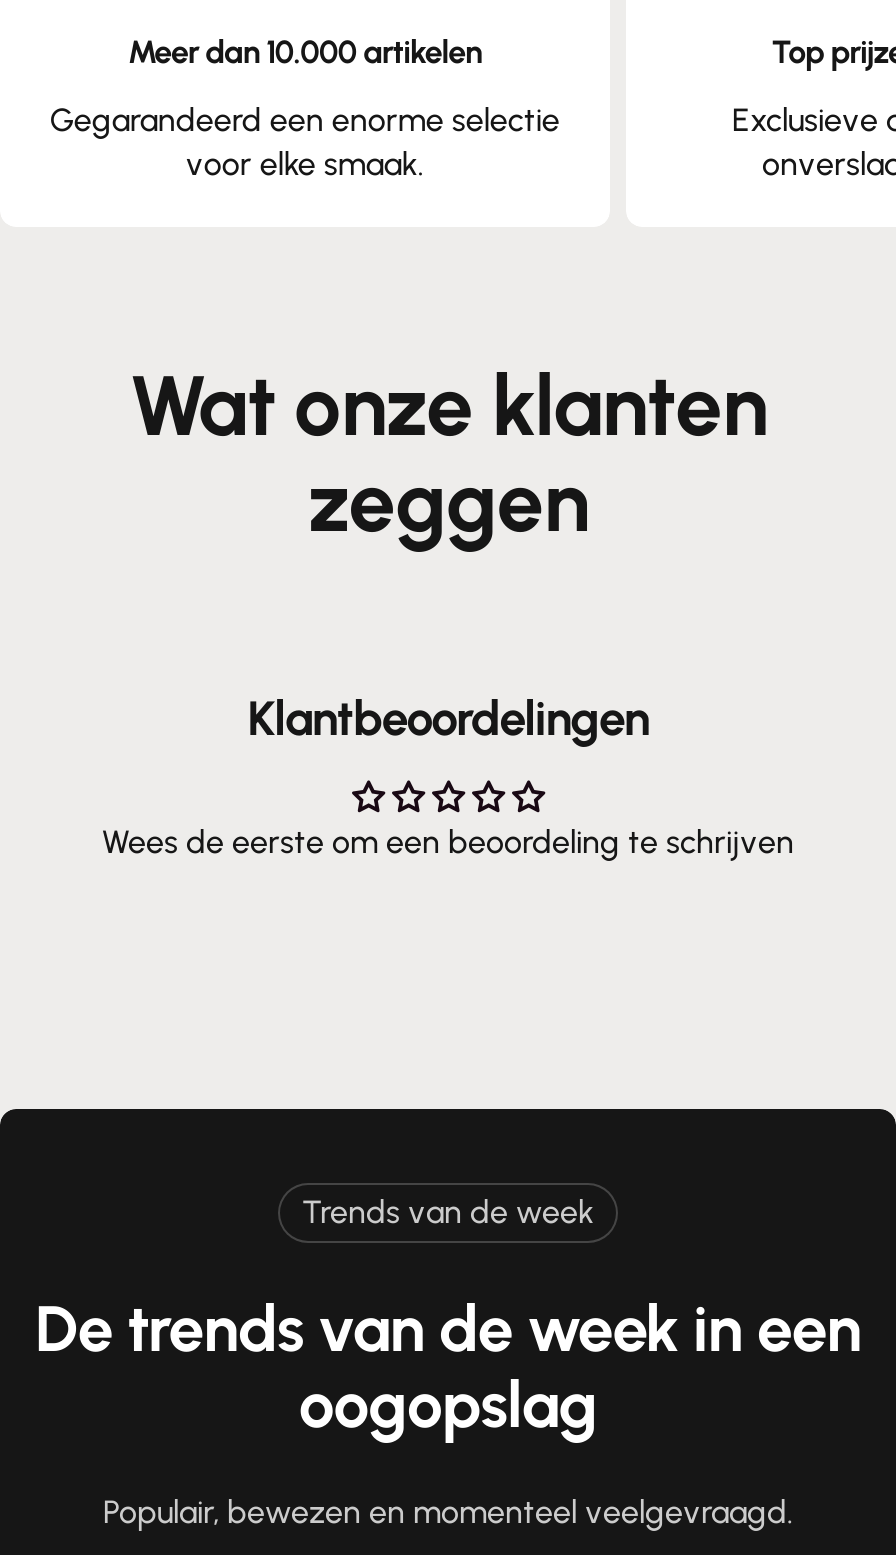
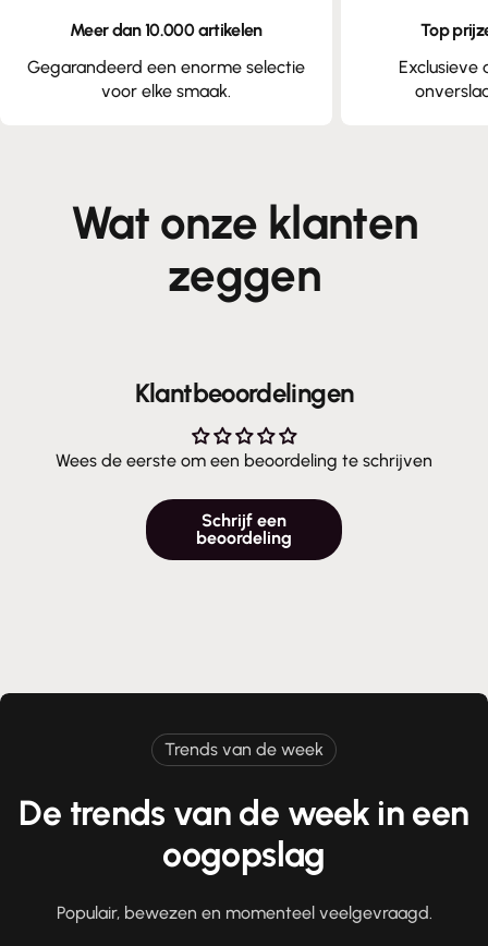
+ Schrijf een
+ beoordeling
